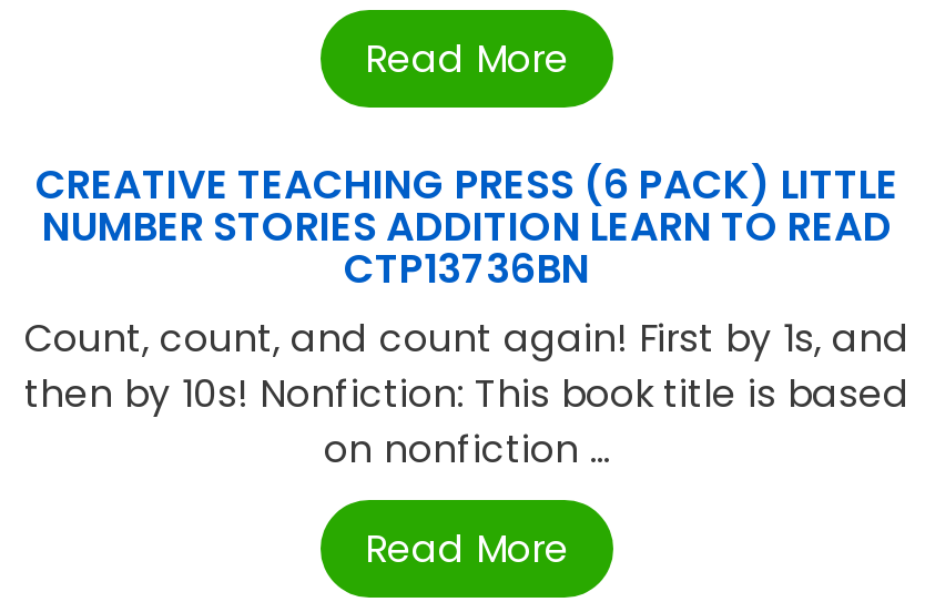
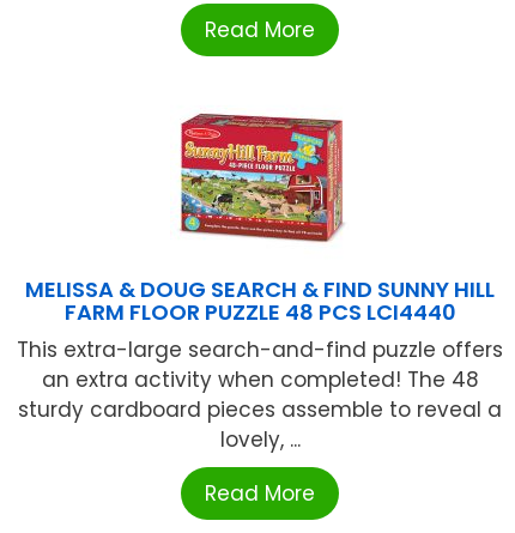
- CREATIVE TEACHING PRESS (6 PACK) LITTLE
- NUMBER STORIES ADDITION LEARN TO READ
- CTP13736BN
- Count, count, and count again! First by 1s, and
- then by 10s! Nonfiction: This book title is based
- on nonfiction ...
+ MELISSA & DOUG SEARCH & FIND SUNNY HILL
+ FARM FLOOR PUZZLE 48 PCS LCI4440
+ This extra-large search-and-find puzzle offers
+ an extra activity when completed! The 48
+ sturdy cardboard pieces assemble to reveal a
+ lovely, ...
